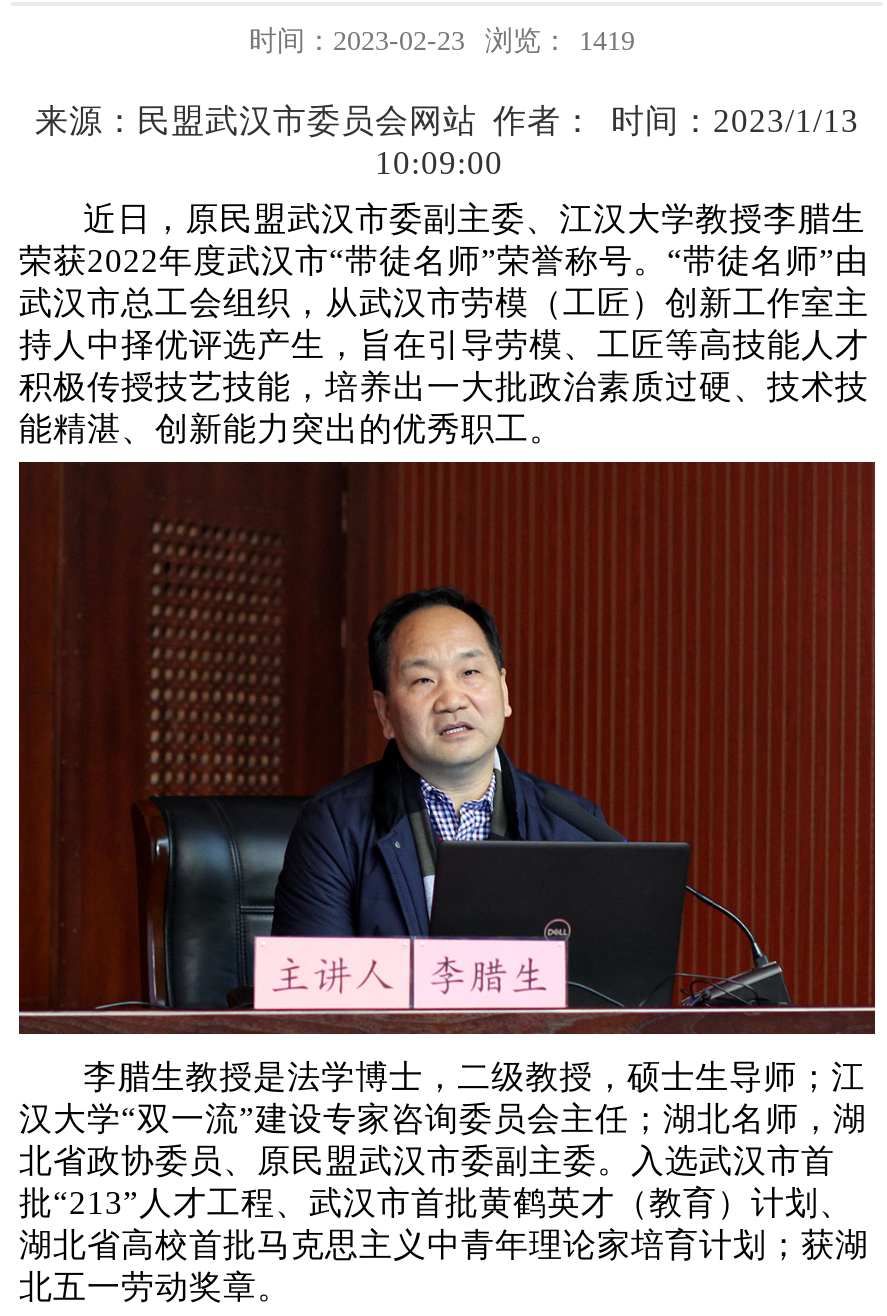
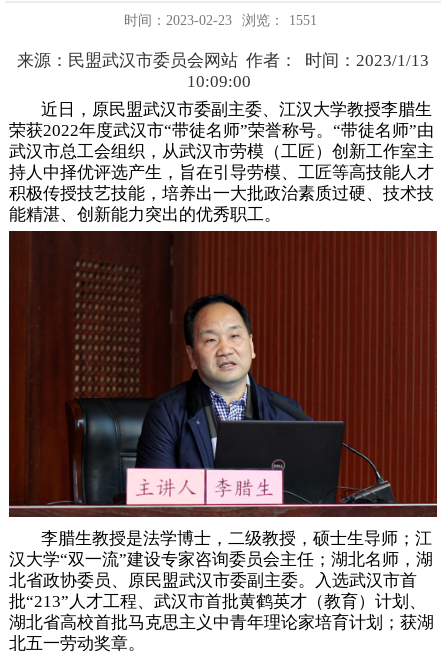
- 时间：2023-02-23 浏览： 1419
+ 时间：2023-02-23 浏览： 1551
